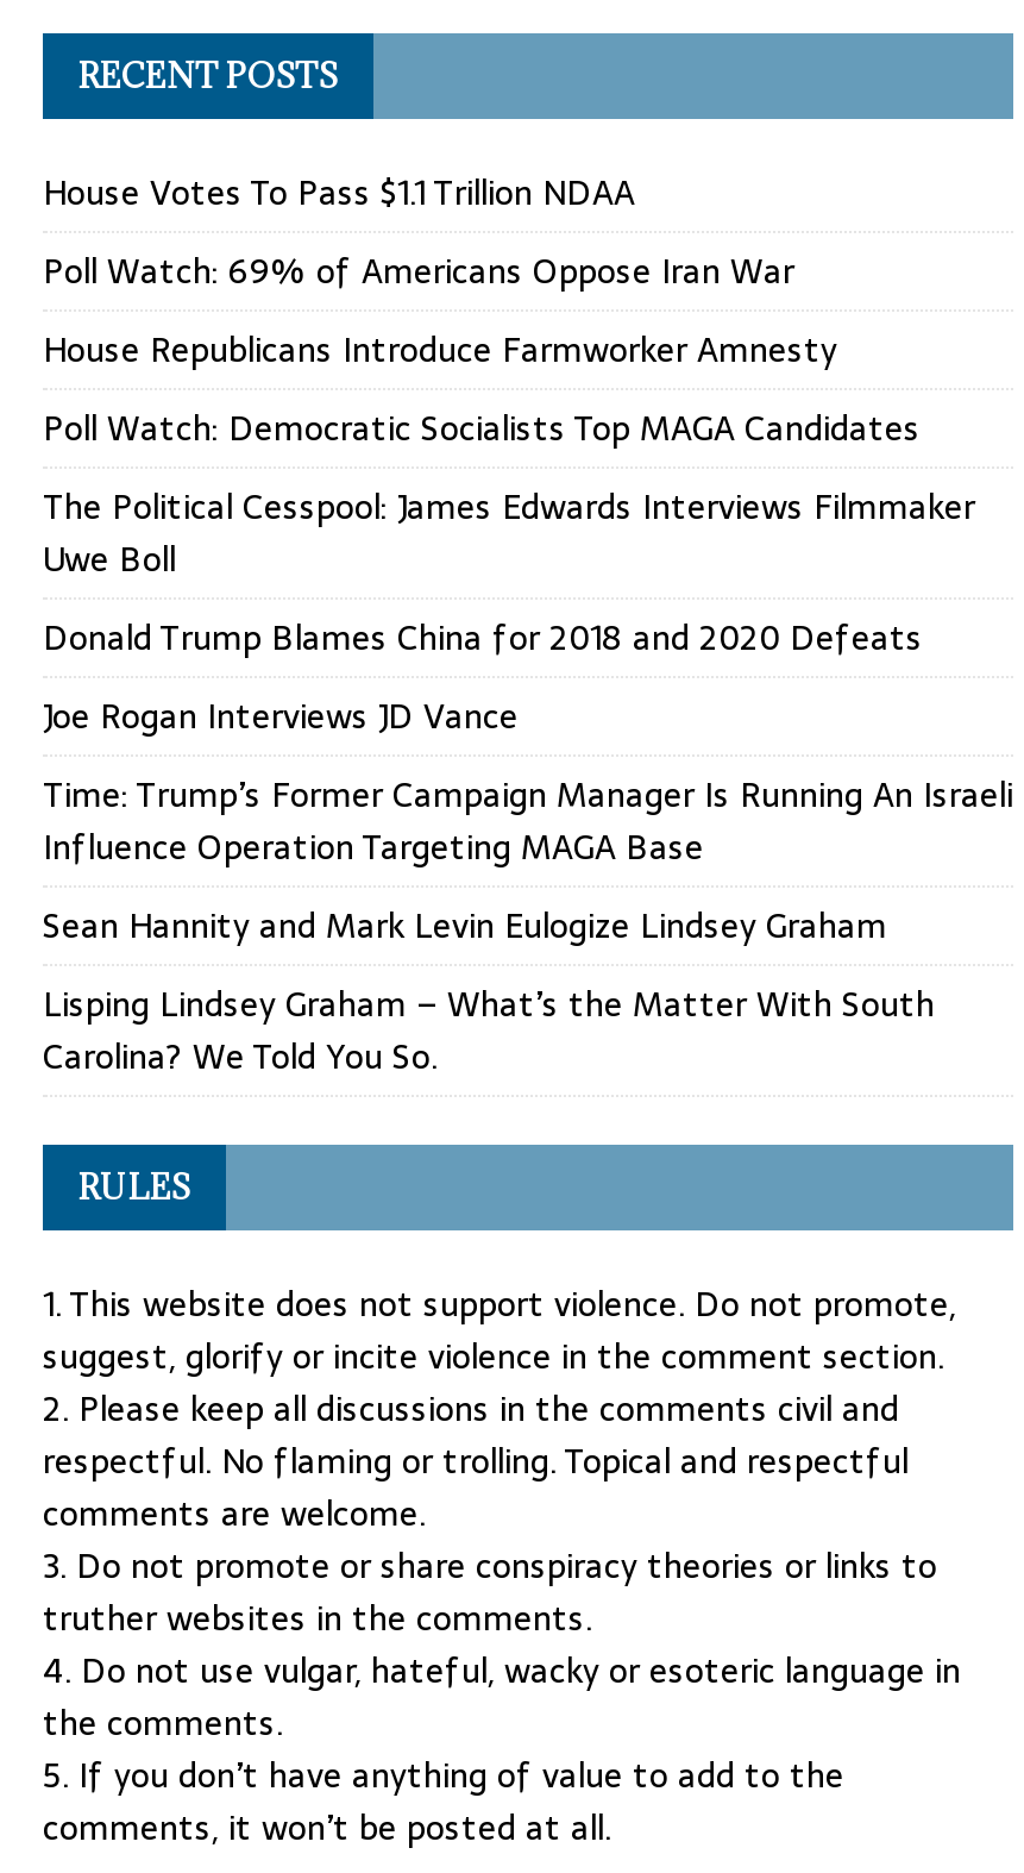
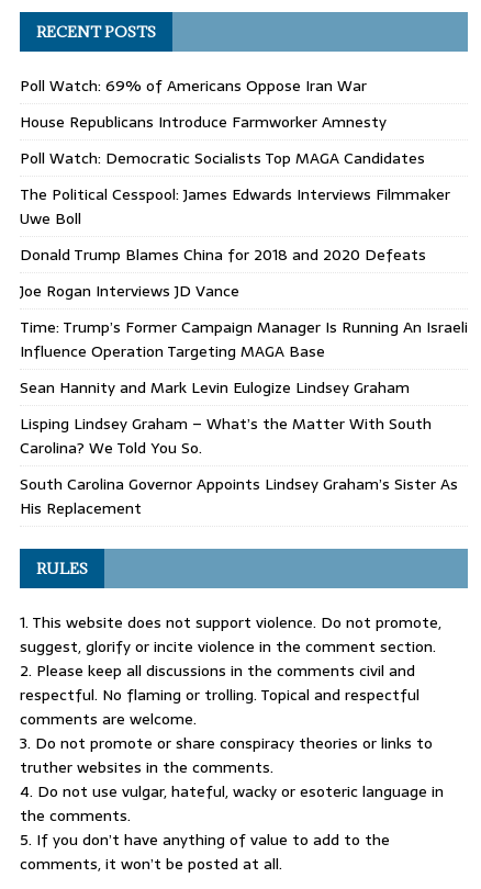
- House Votes To Pass $1.1 Trillion NDAA

moved up: Poll Watch: 69% of Americans Oppose Iran War | House Republicans Introduce Farmworker Amnesty | Poll Watch: Democratic Socialists Top MAGA Candidates | ... | Lisping Lindsey Graham – What’s the Matter With South | Carolina? We Told You So.

+ South Carolina Governor Appoints Lindsey Graham’s Sister As
+ His Replacement
